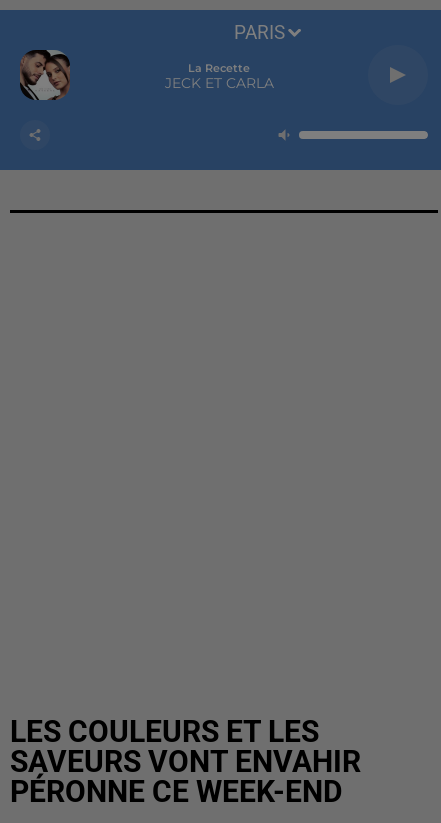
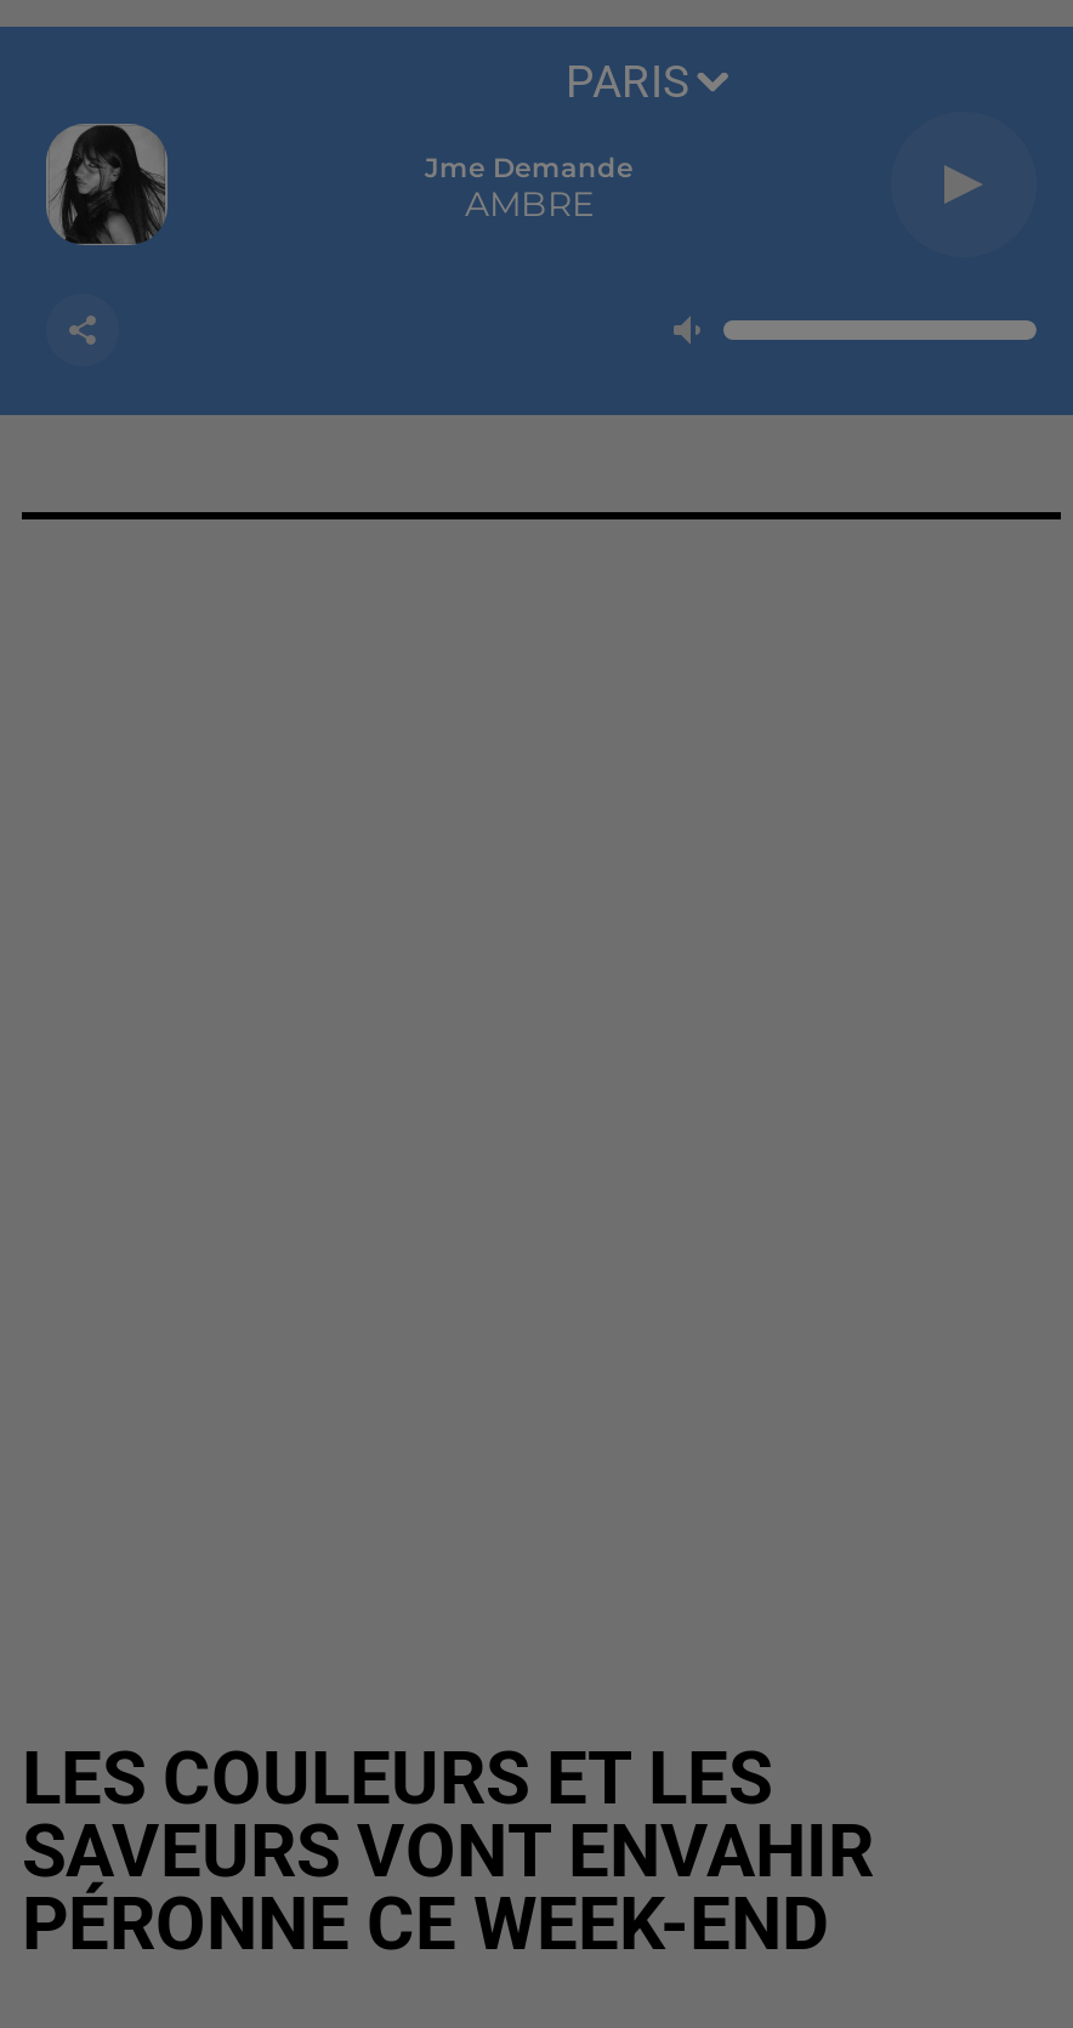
- [image]
+ [image]

- La Recette
- JECK ET CARLA
+ Jme Demande
+ AMBRE
